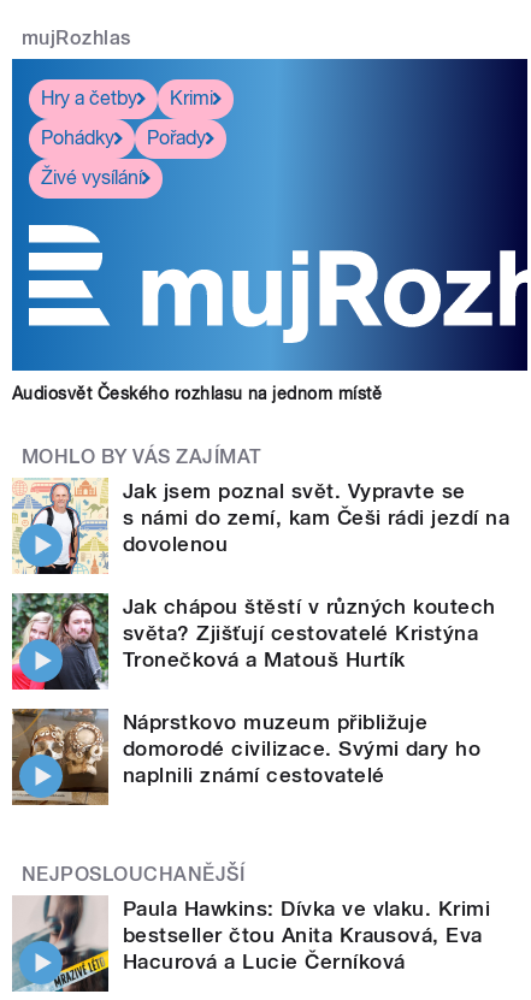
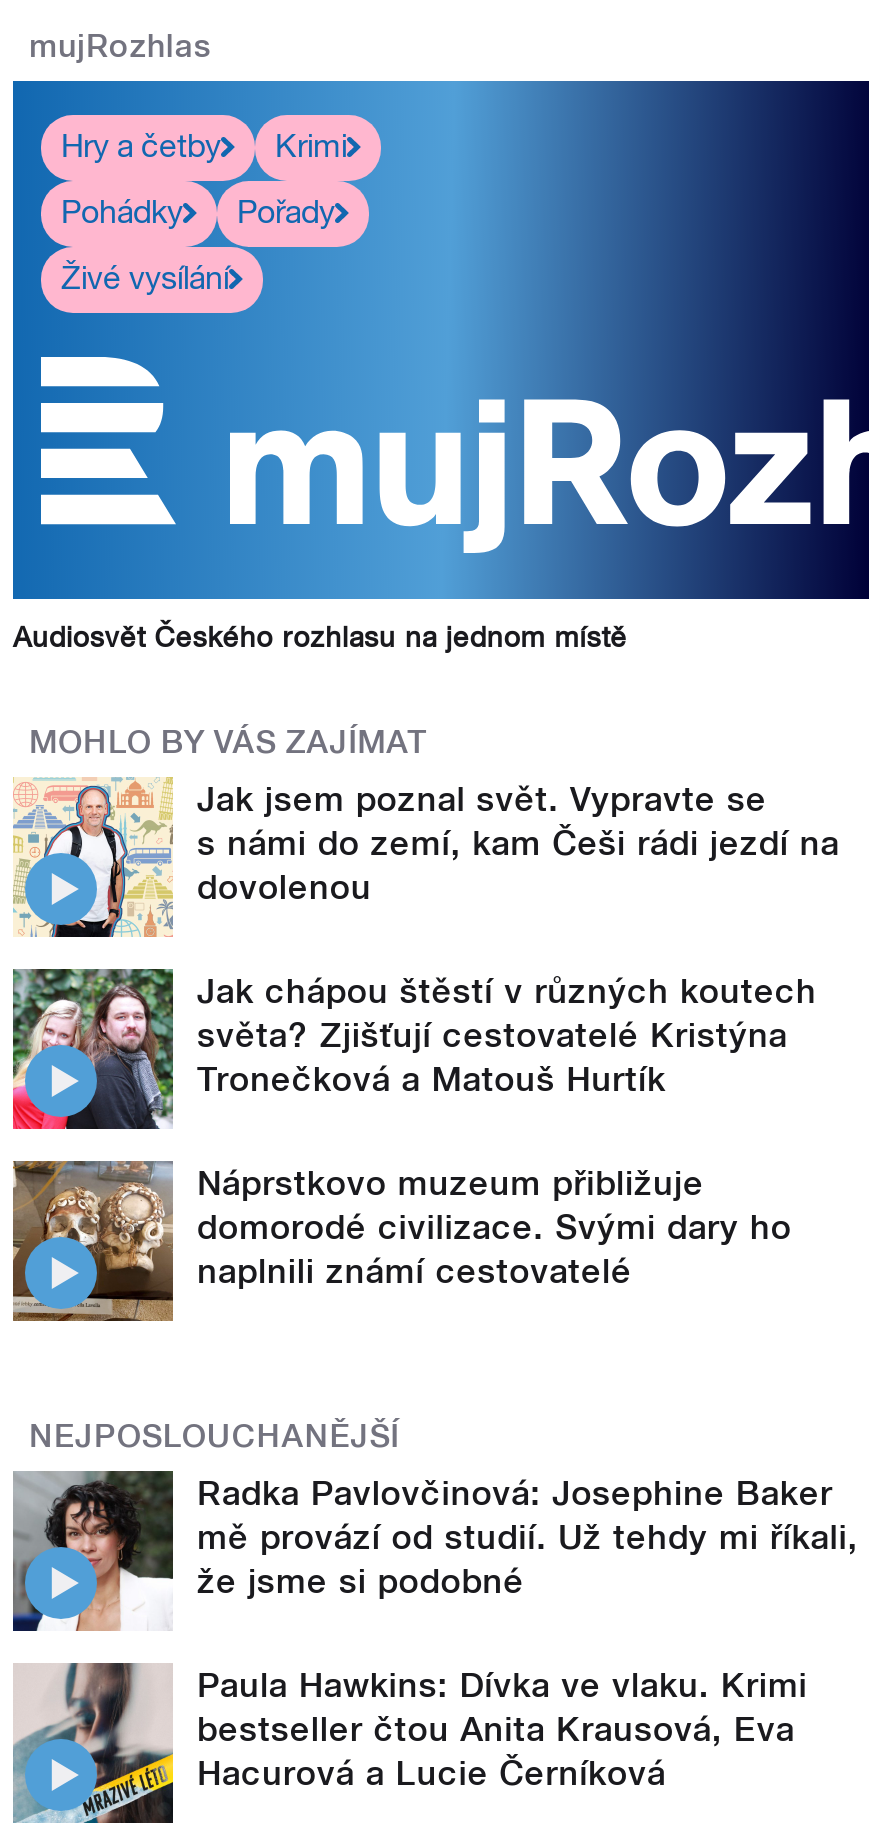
+ [image]
+ Radka Pavlovčinová: Josephine Baker
+ mě provází od studií. Už tehdy mi říkali,
+ že jsme si podobné
